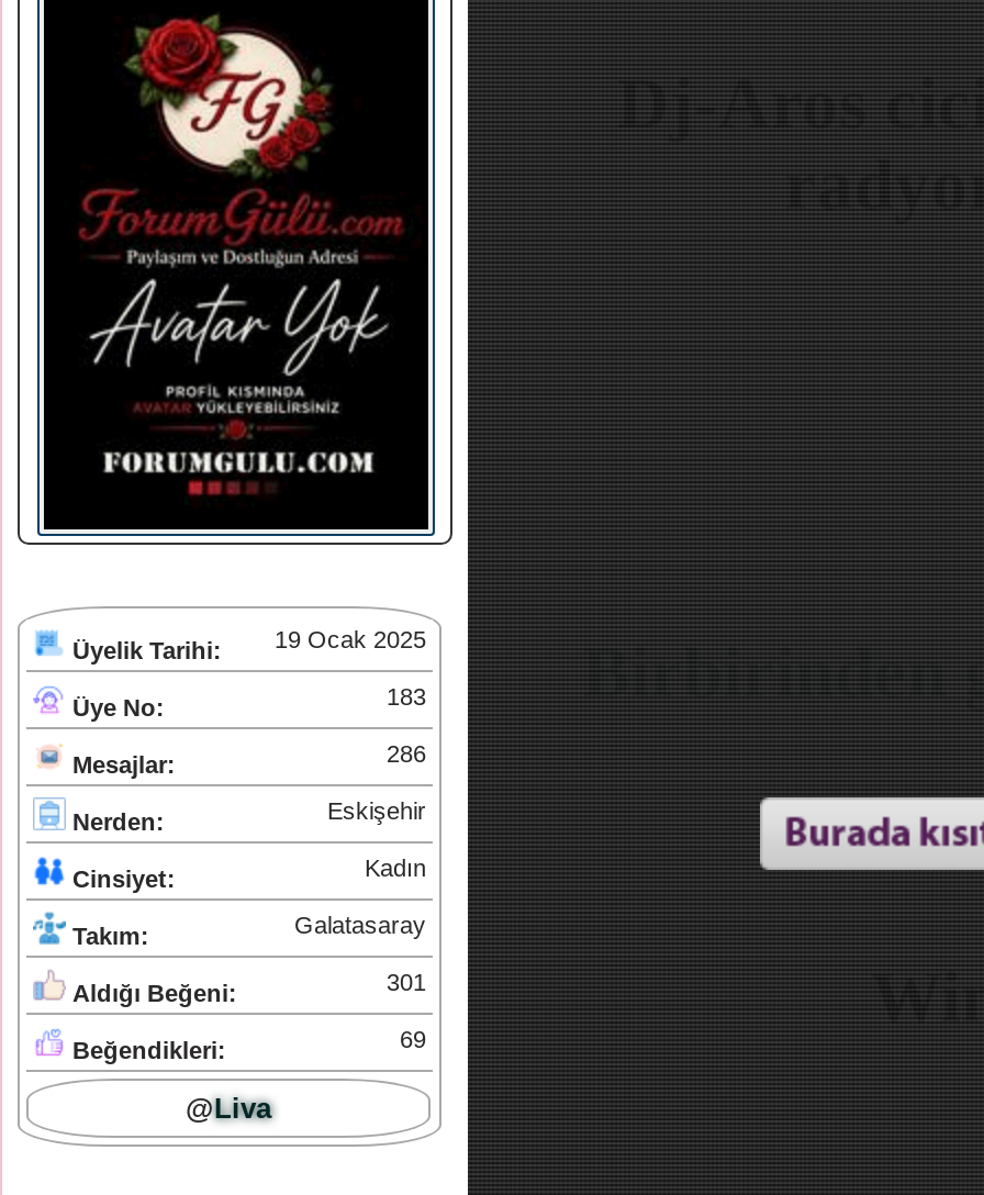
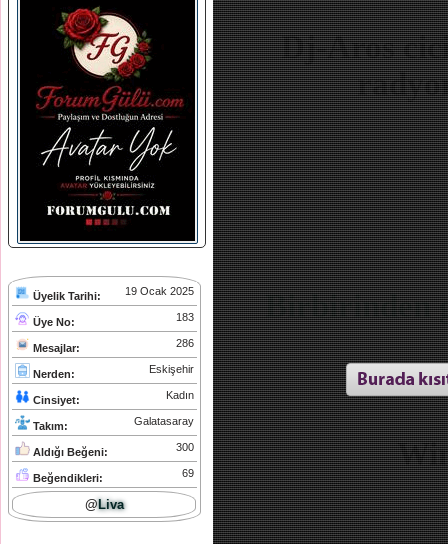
- 301
+ 300
